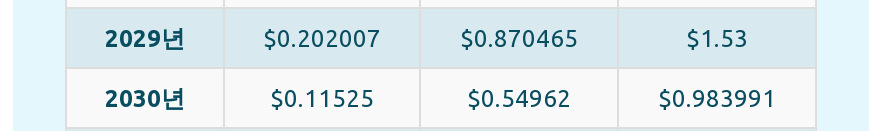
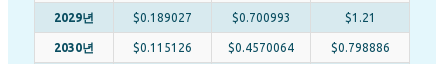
- $0.202007
+ $0.189027

- $0.870465
+ $0.700993

- $1.53
+ $1.21

- $0.11525
+ $0.115126

- $0.54962
+ $0.4570064

- $0.983991
+ $0.798886
